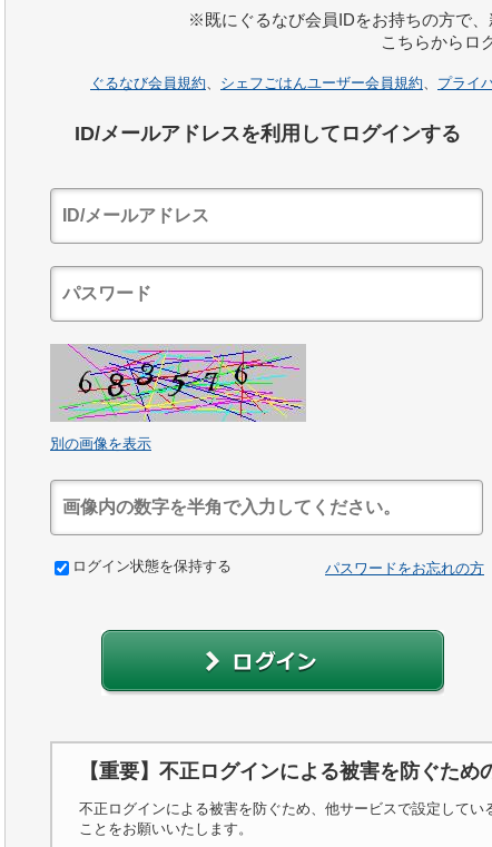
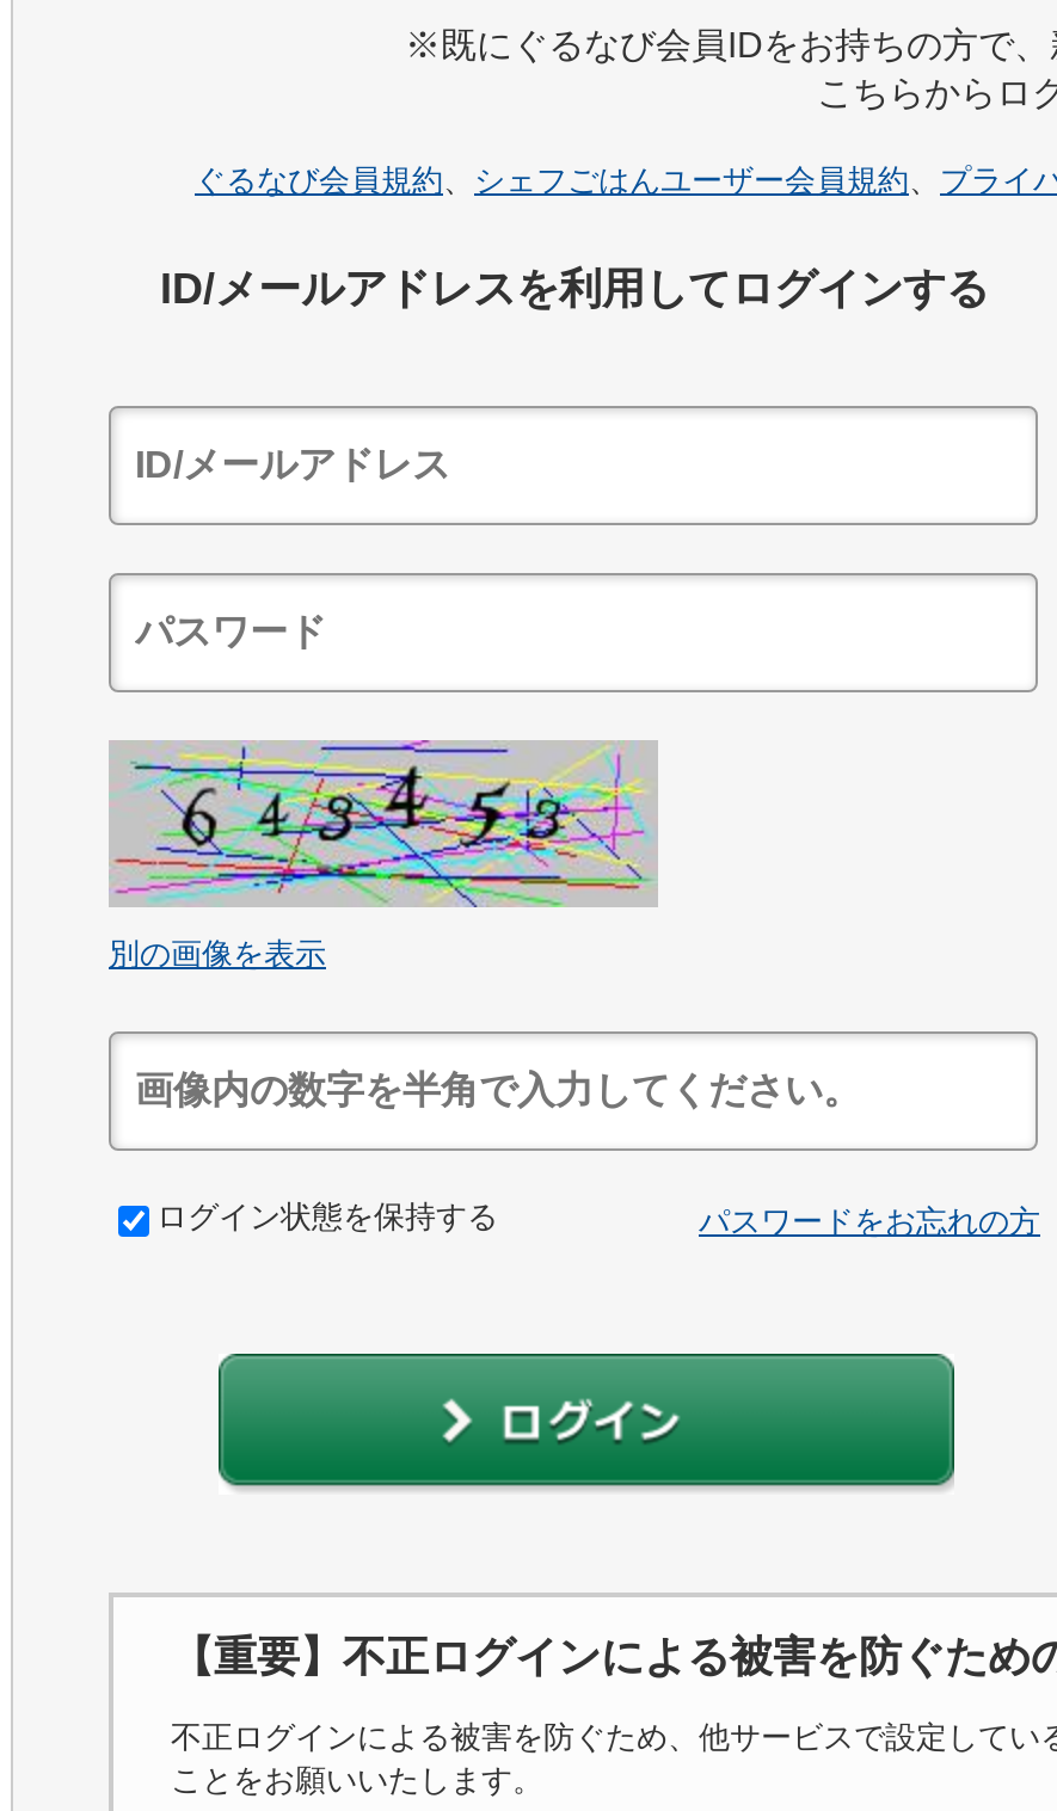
- [image]
+ [image]
